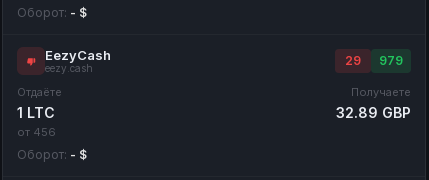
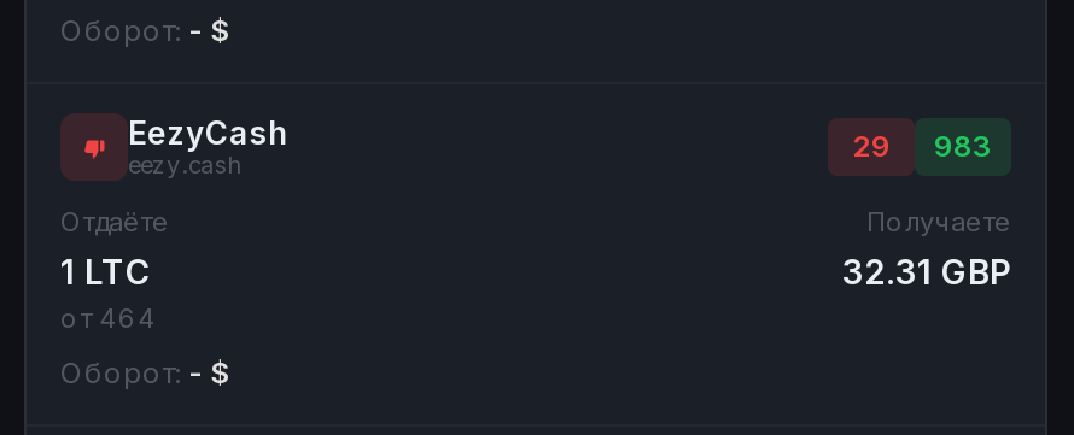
- 29 979
+ 29 983

- 32.89 GBP
+ 32.31 GBP

- от 456
+ от 464
